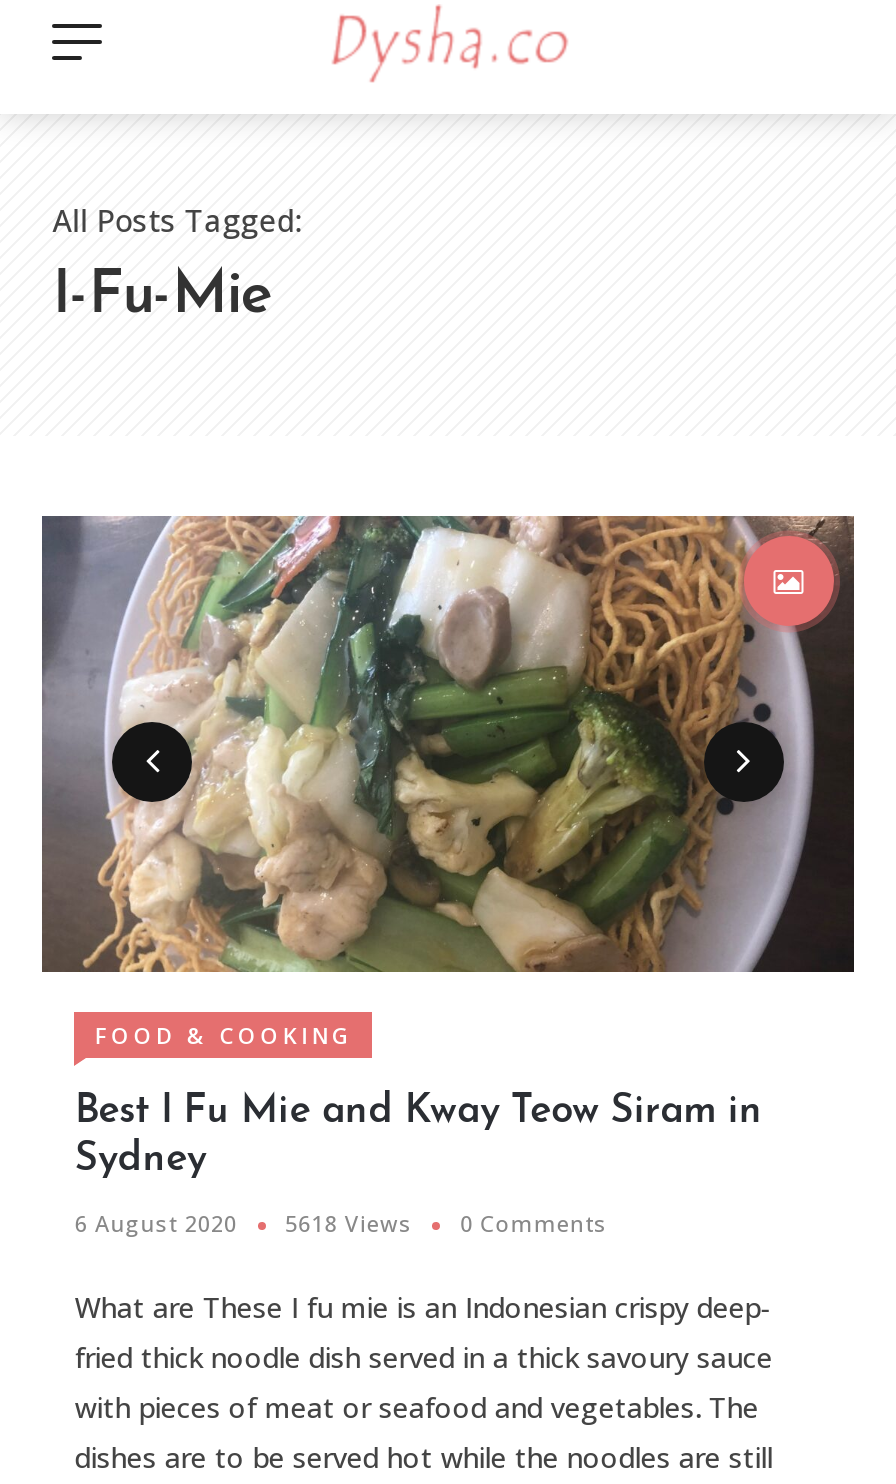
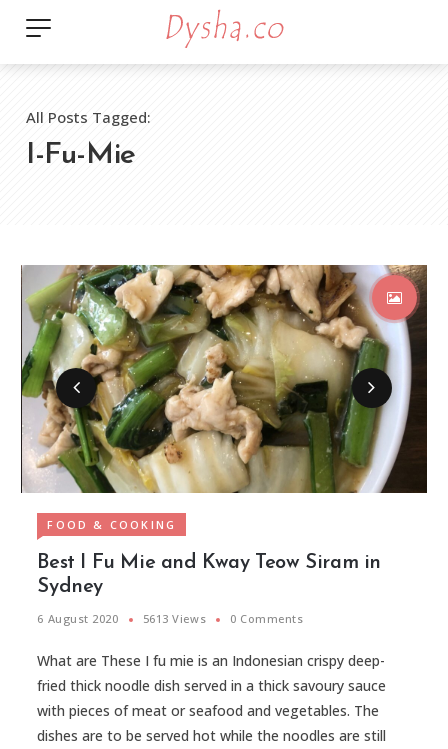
- [image]
+ [image]

- 6 August 2020 5618 Views 0 Comments
+ 6 August 2020 5613 Views 0 Comments
